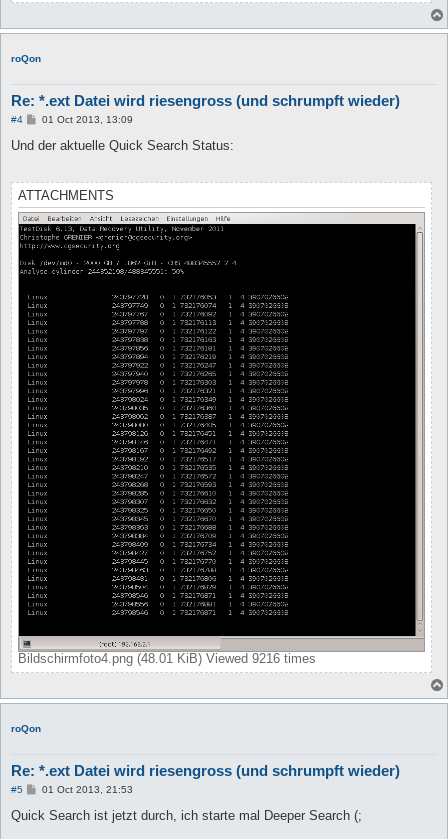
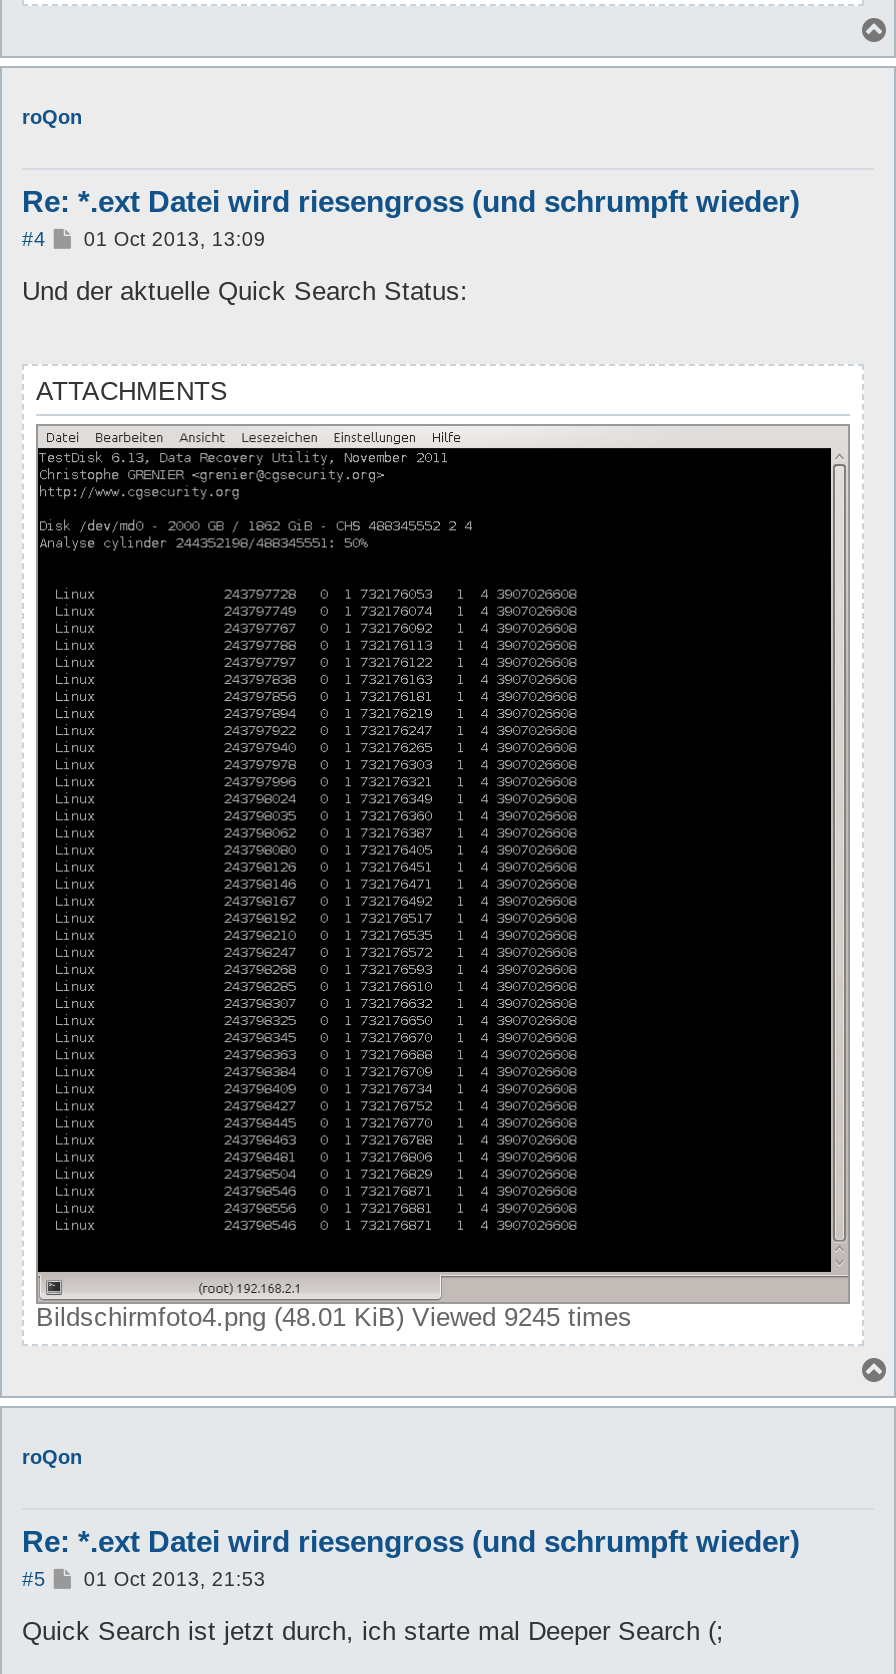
- Bildschirmfoto4.png (48.01 KiB) Viewed 9216 times
+ Bildschirmfoto4.png (48.01 KiB) Viewed 9245 times
